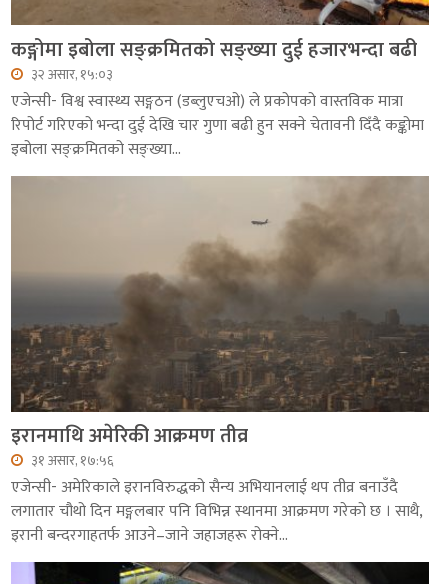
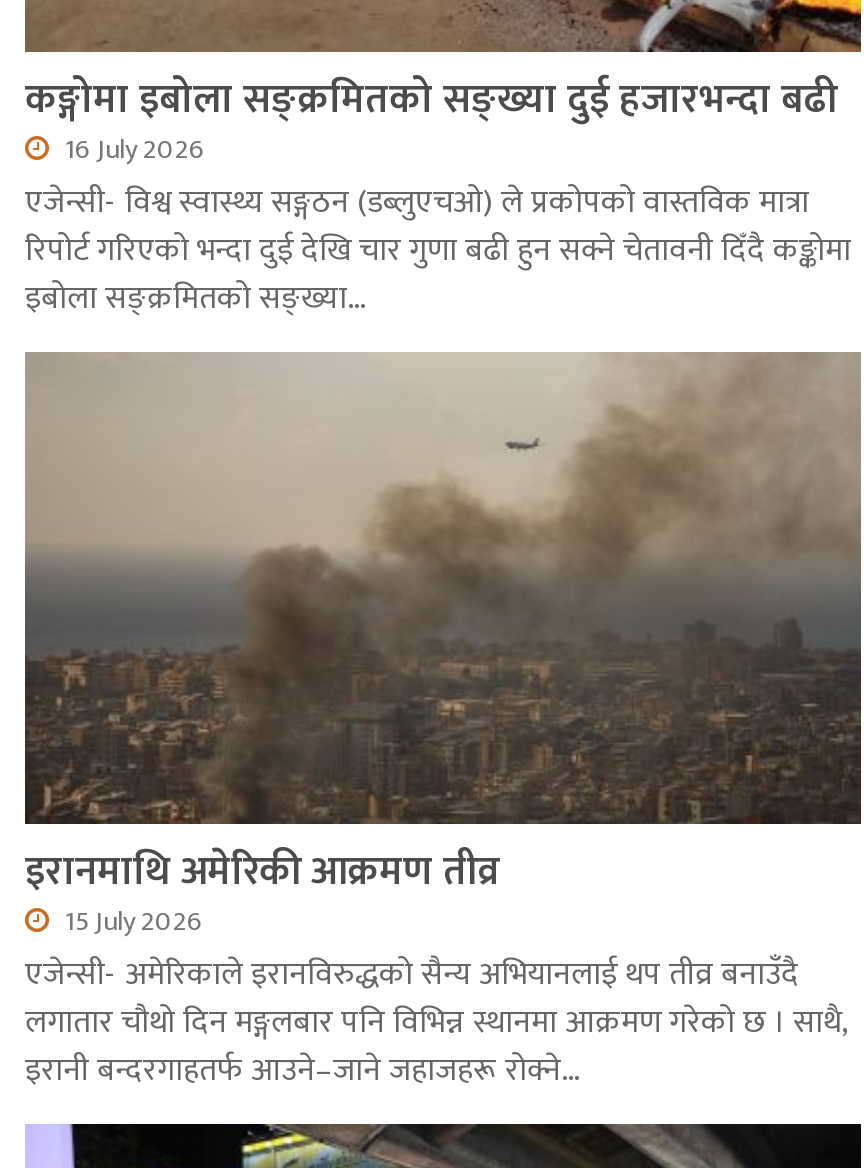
- ३२ असार, १५:०३
+ 16 July 2026

- ३१ असार, १७:५६
+ 15 July 2026
